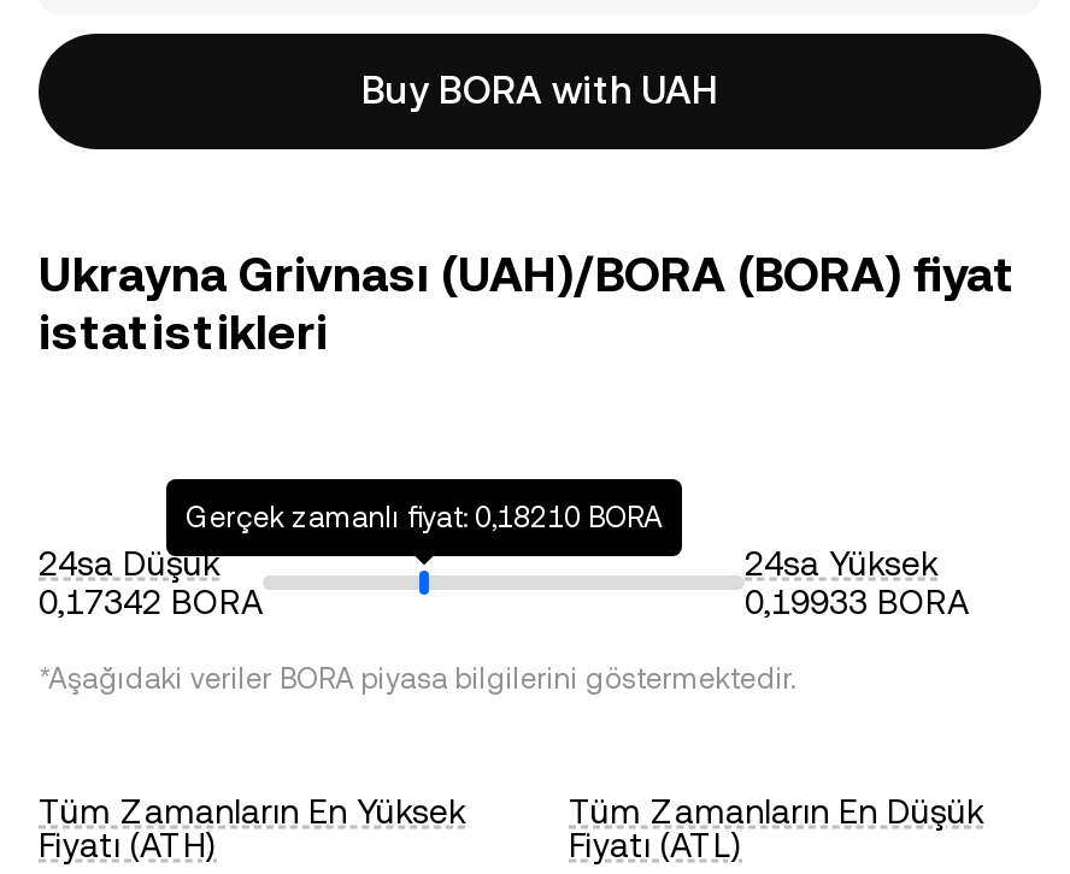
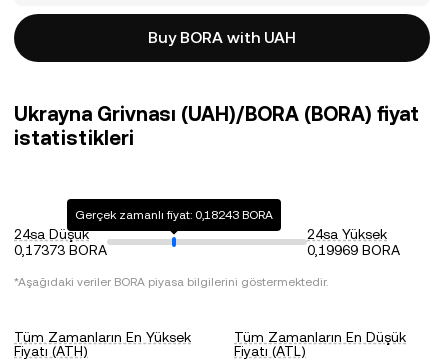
- Gerçek zamanlı fiyat: 0,18210 BORA
+ Gerçek zamanlı fiyat: 0,18243 BORA

- 0,17342 BORA
+ 0,17373 BORA

- 0,19933 BORA
+ 0,19969 BORA
